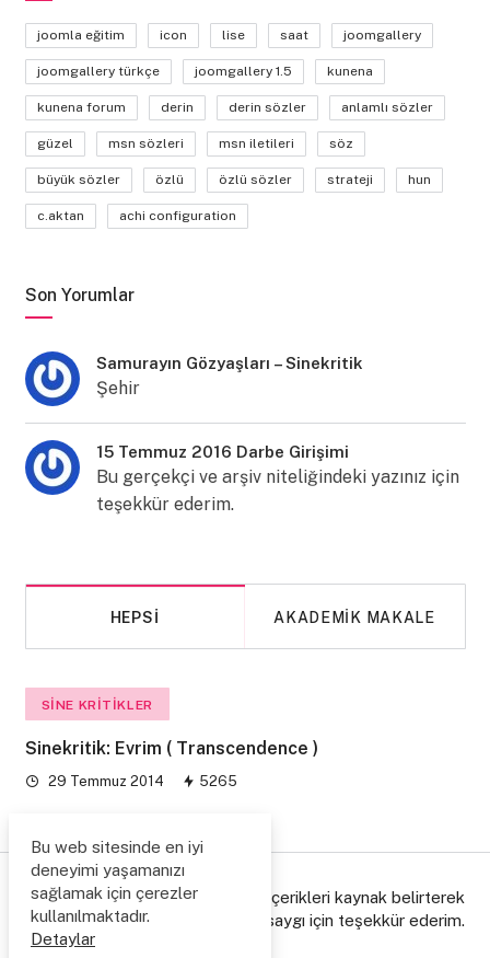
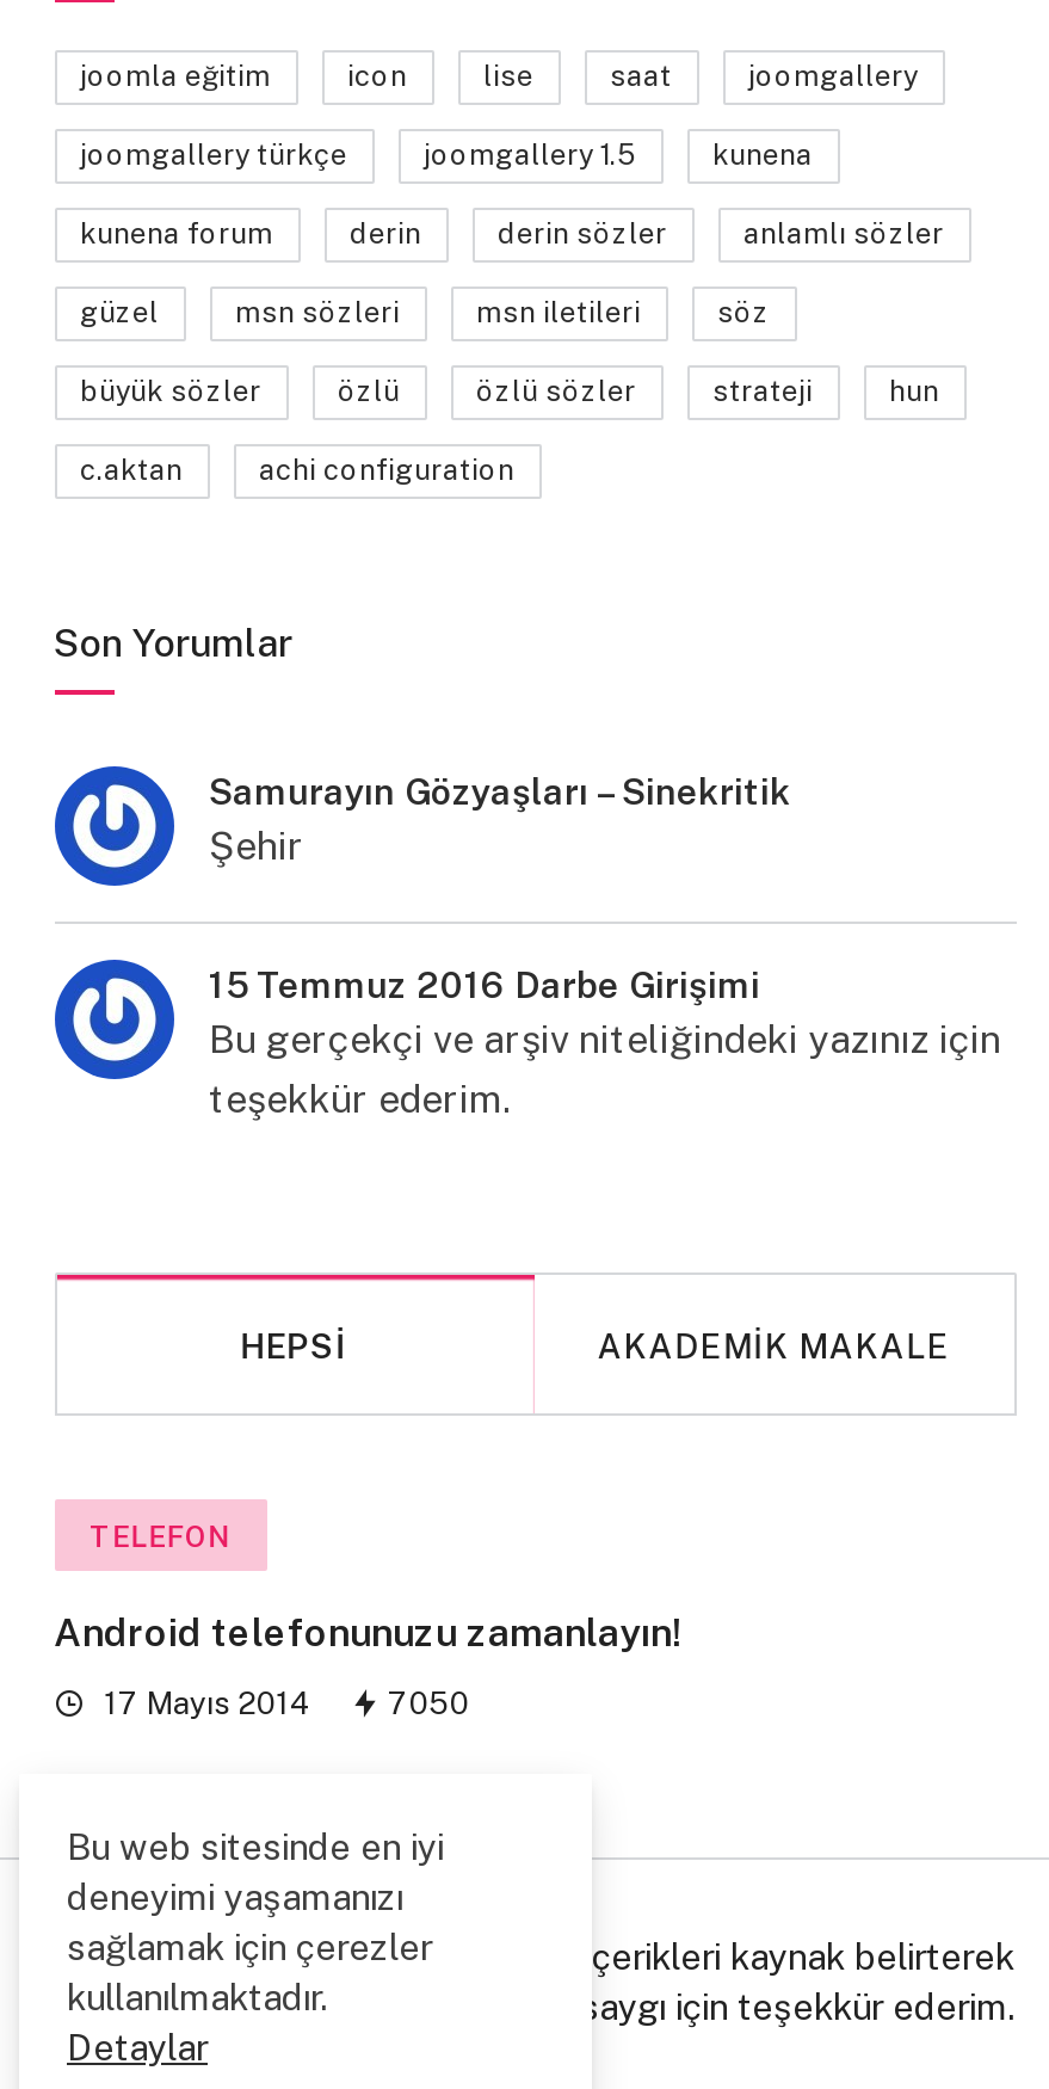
- SINE KRITIKLER
+ TELEFON

- Sinekritik: Evrim ( Transcendence )
+ Android telefonunuzu zamanlayın!

- 29 Temmuz 2014
- 5265
+ 17 Mayıs 2014
+ 7050
